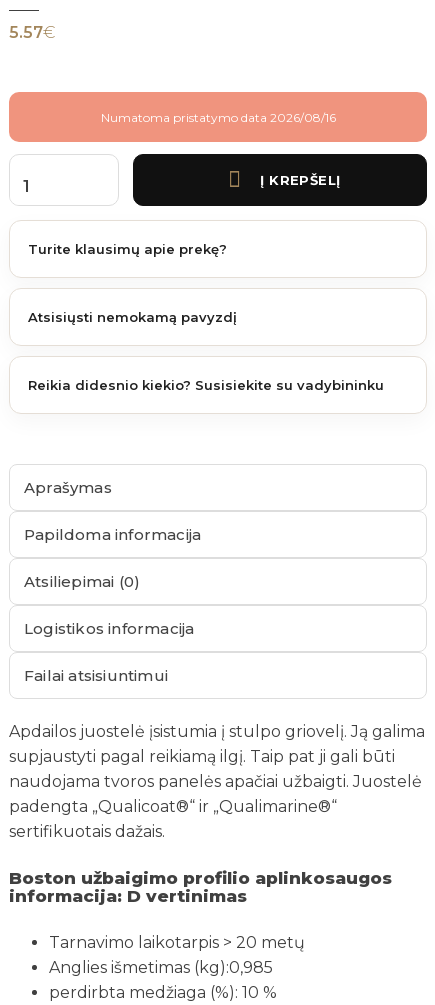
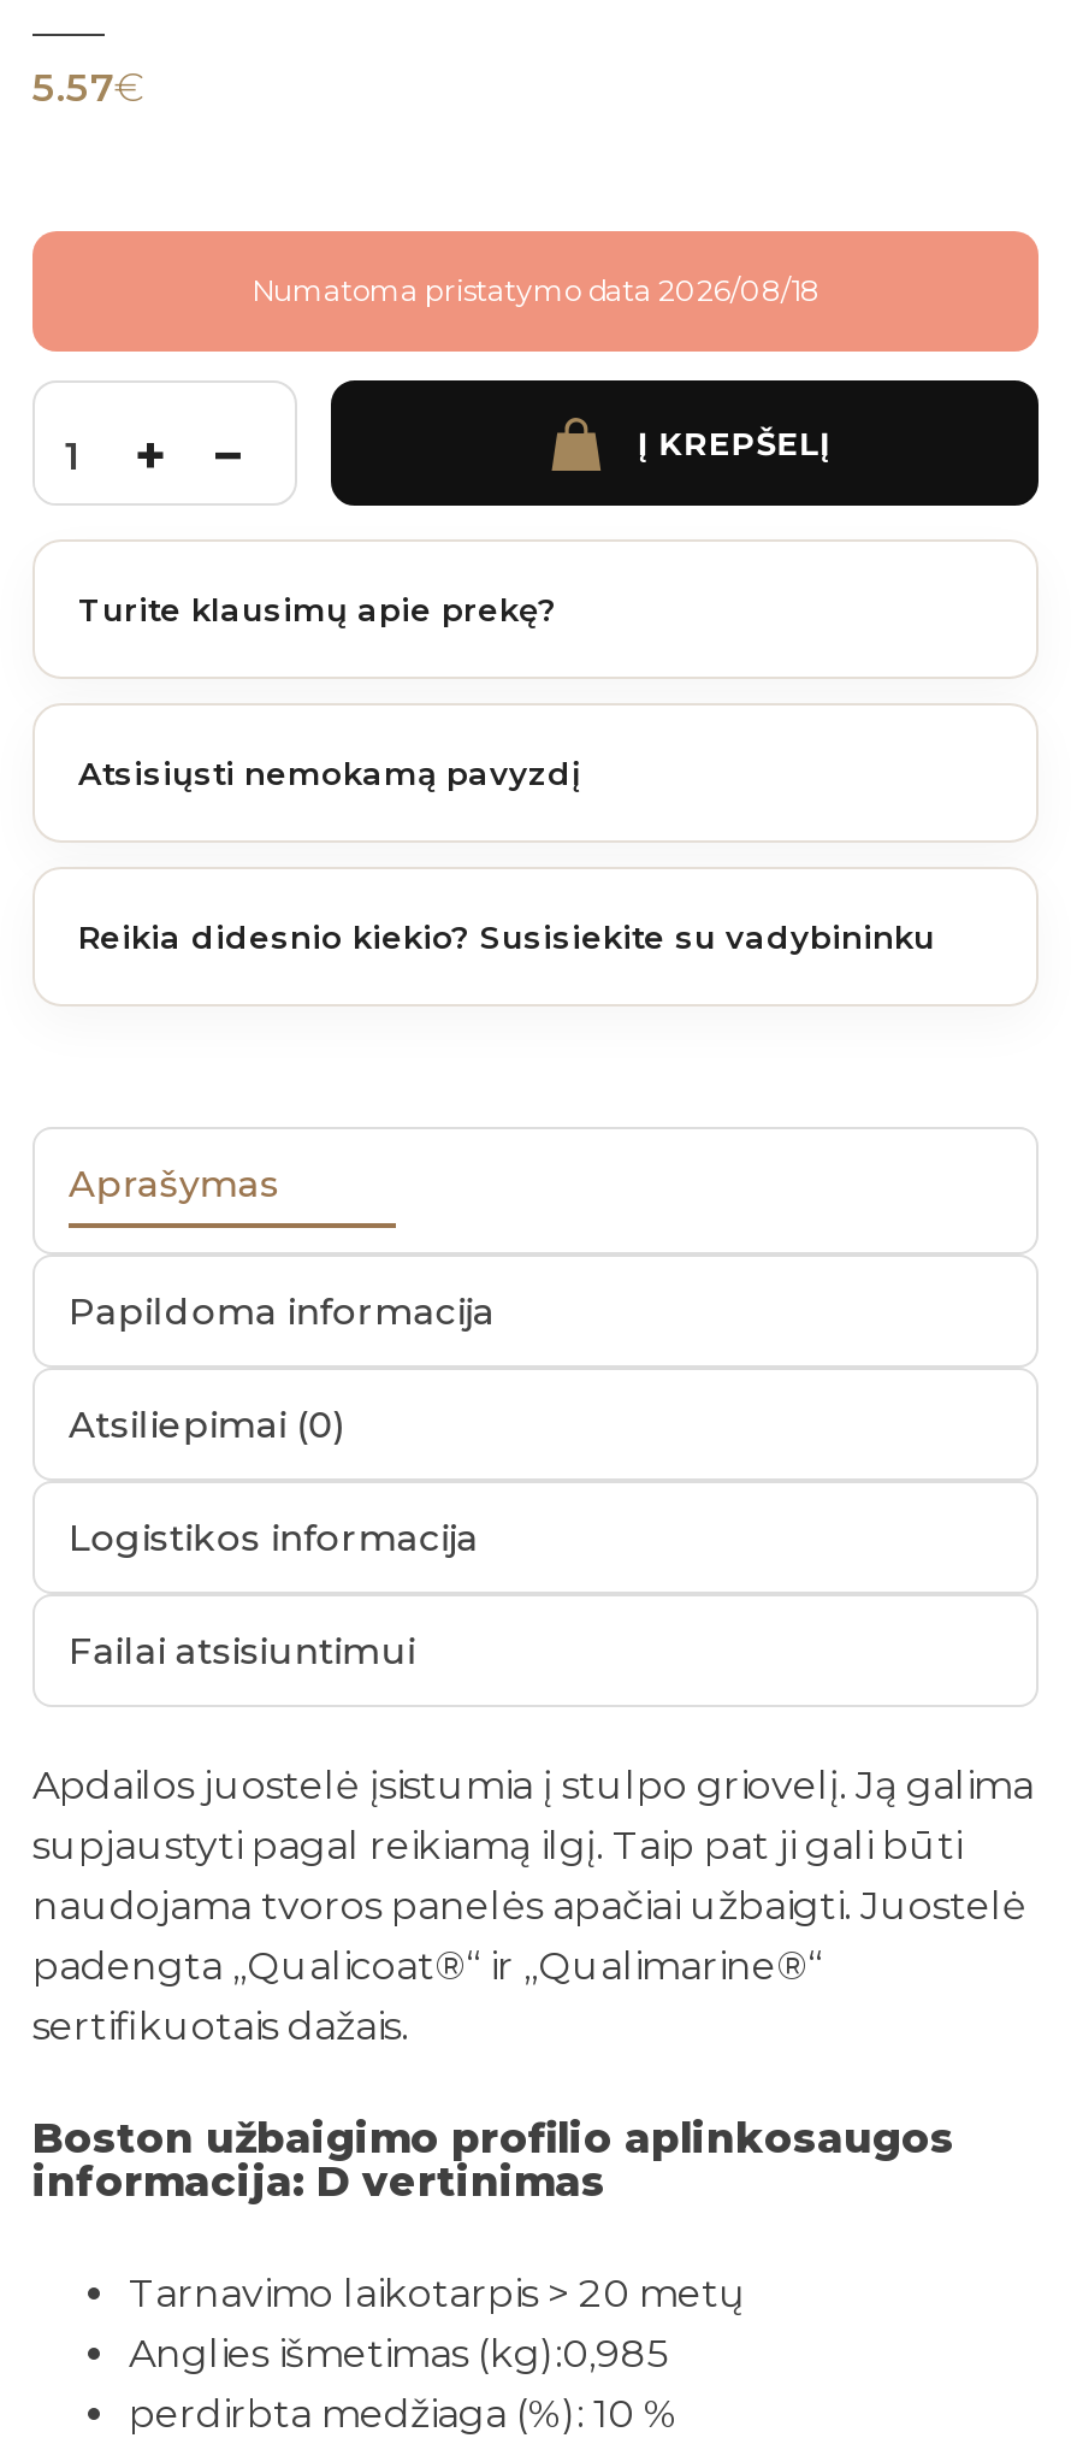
- Numatoma pristatymo data 2026/08/16
+ Numatoma pristatymo data 2026/08/18
